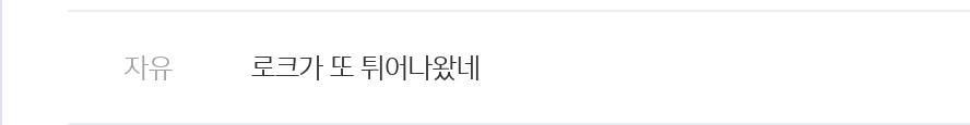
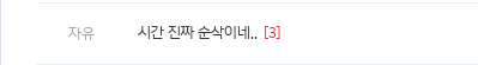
- 로크가 또 튀어나왔네
+ 시간 진짜 순삭이네.. [3]
